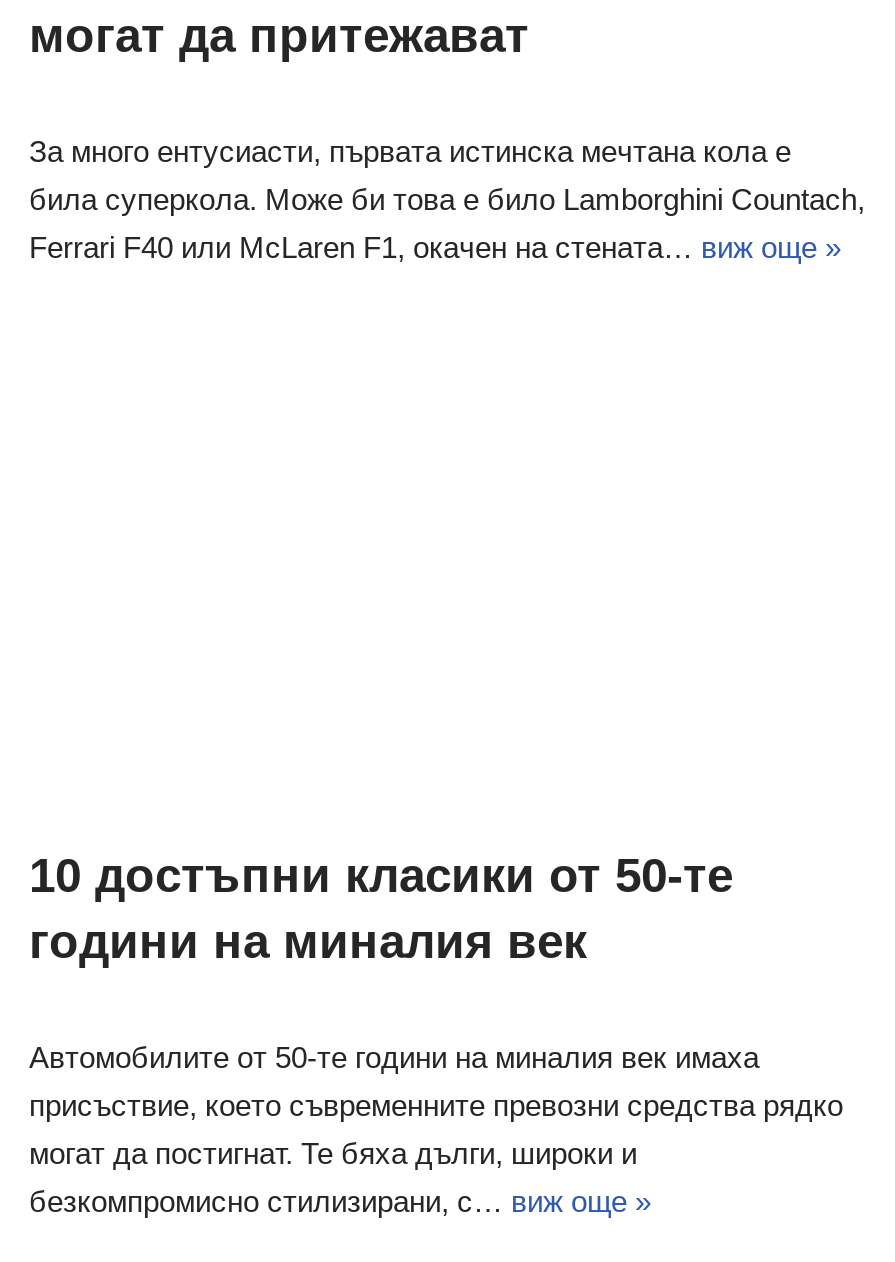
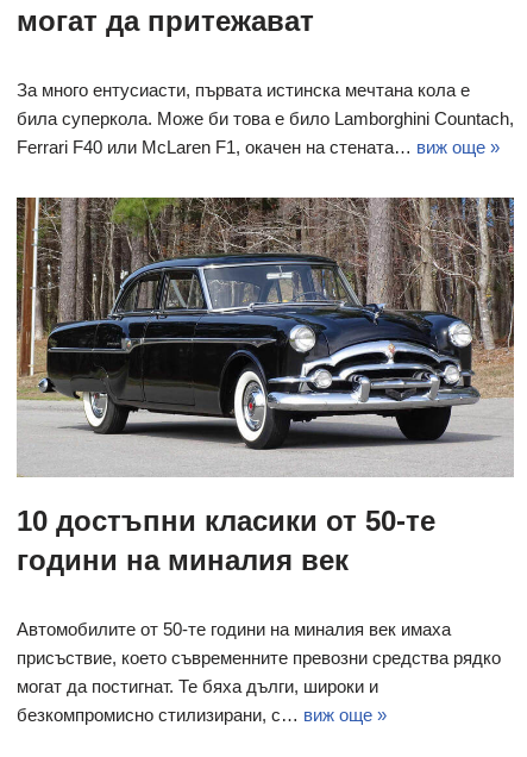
+ [image]
